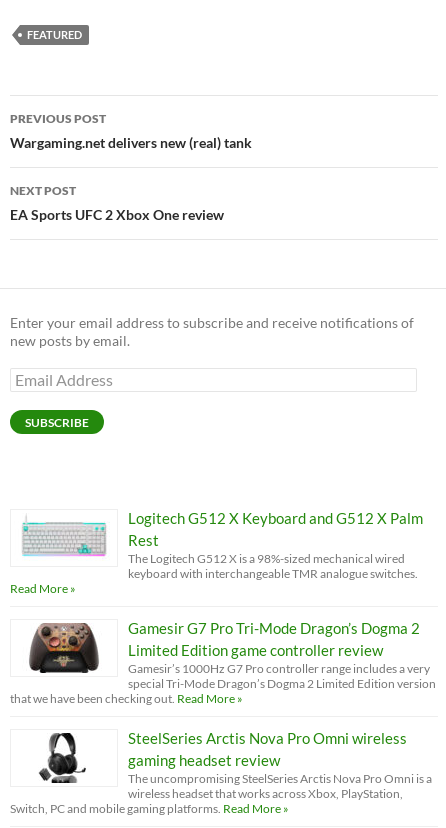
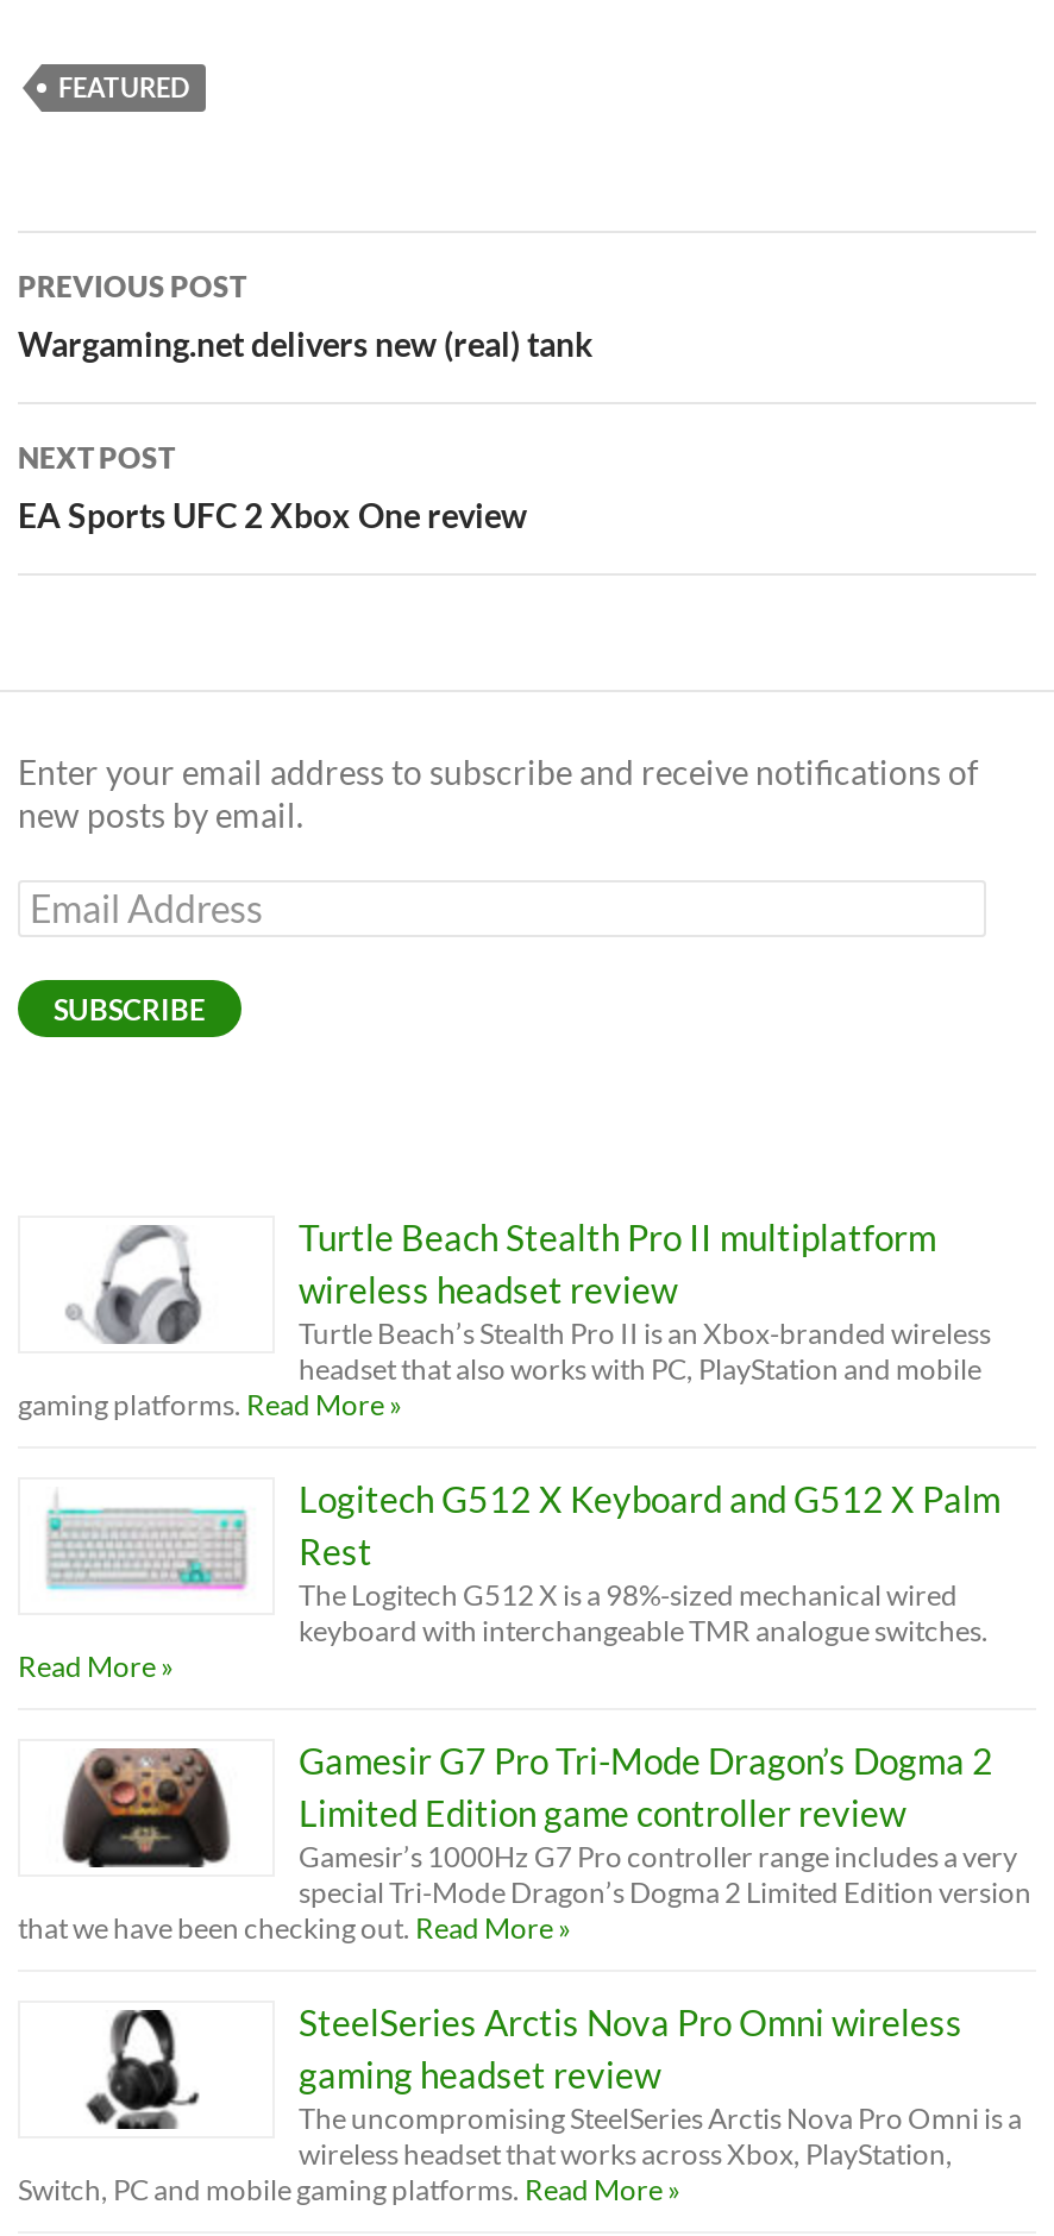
+ [image]
+ Turtle Beach Stealth Pro II multiplatform
+ wireless headset review
+ Turtle Beach’s Stealth Pro II is an Xbox-branded wireless
+ headset that also works with PC, PlayStation and mobile
+ gaming platforms. Read More »
